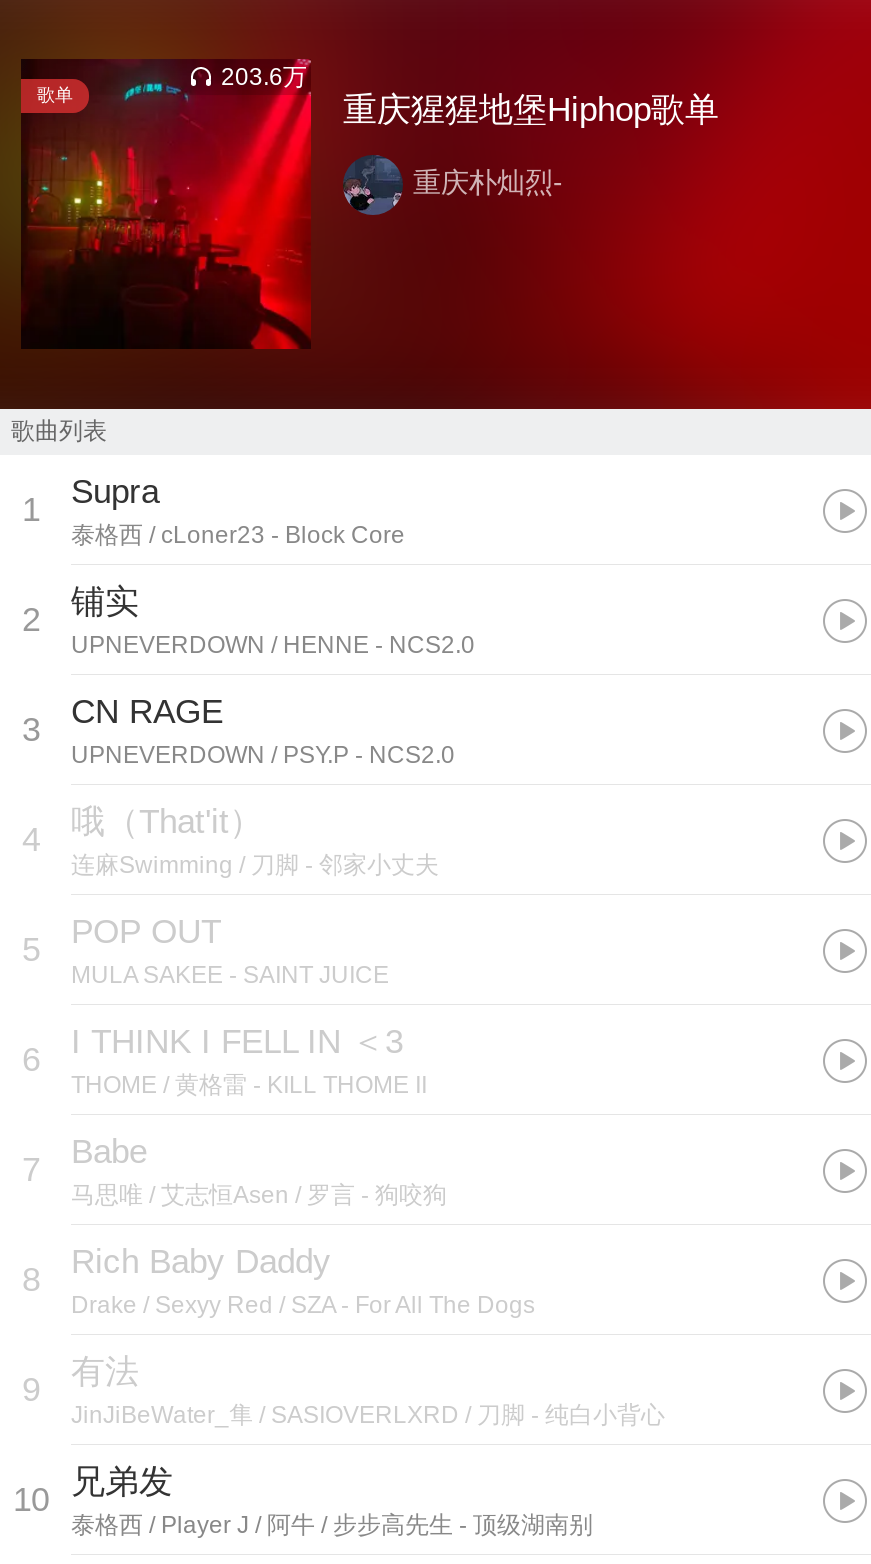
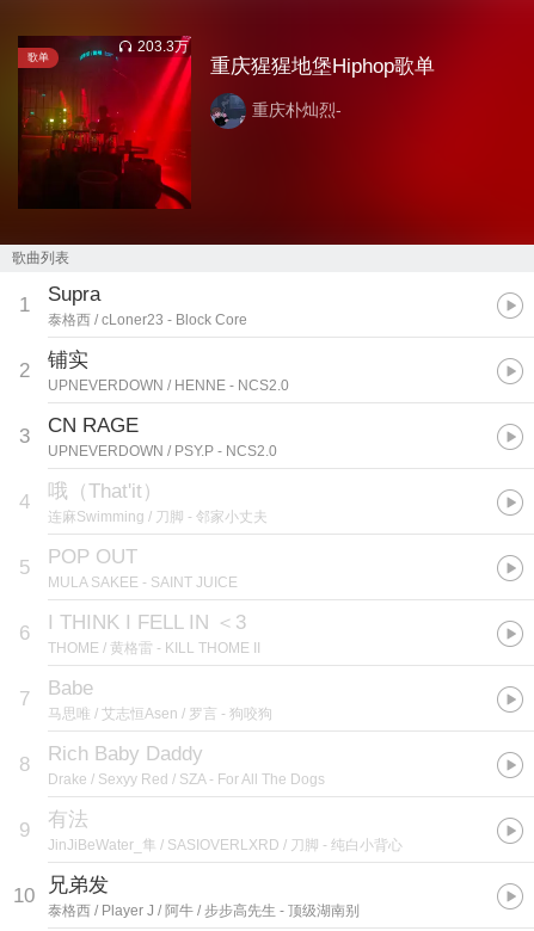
- 203.6万
+ 203.3万
